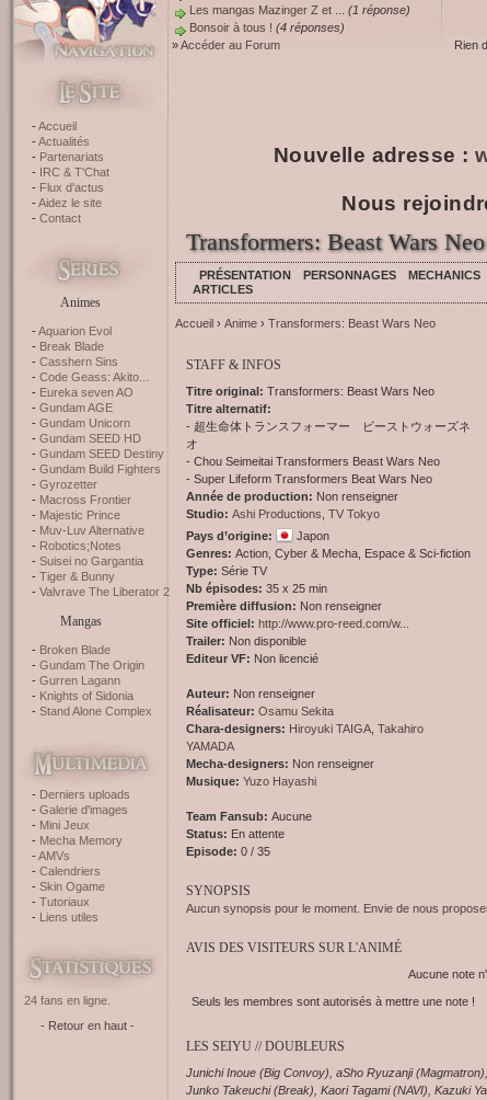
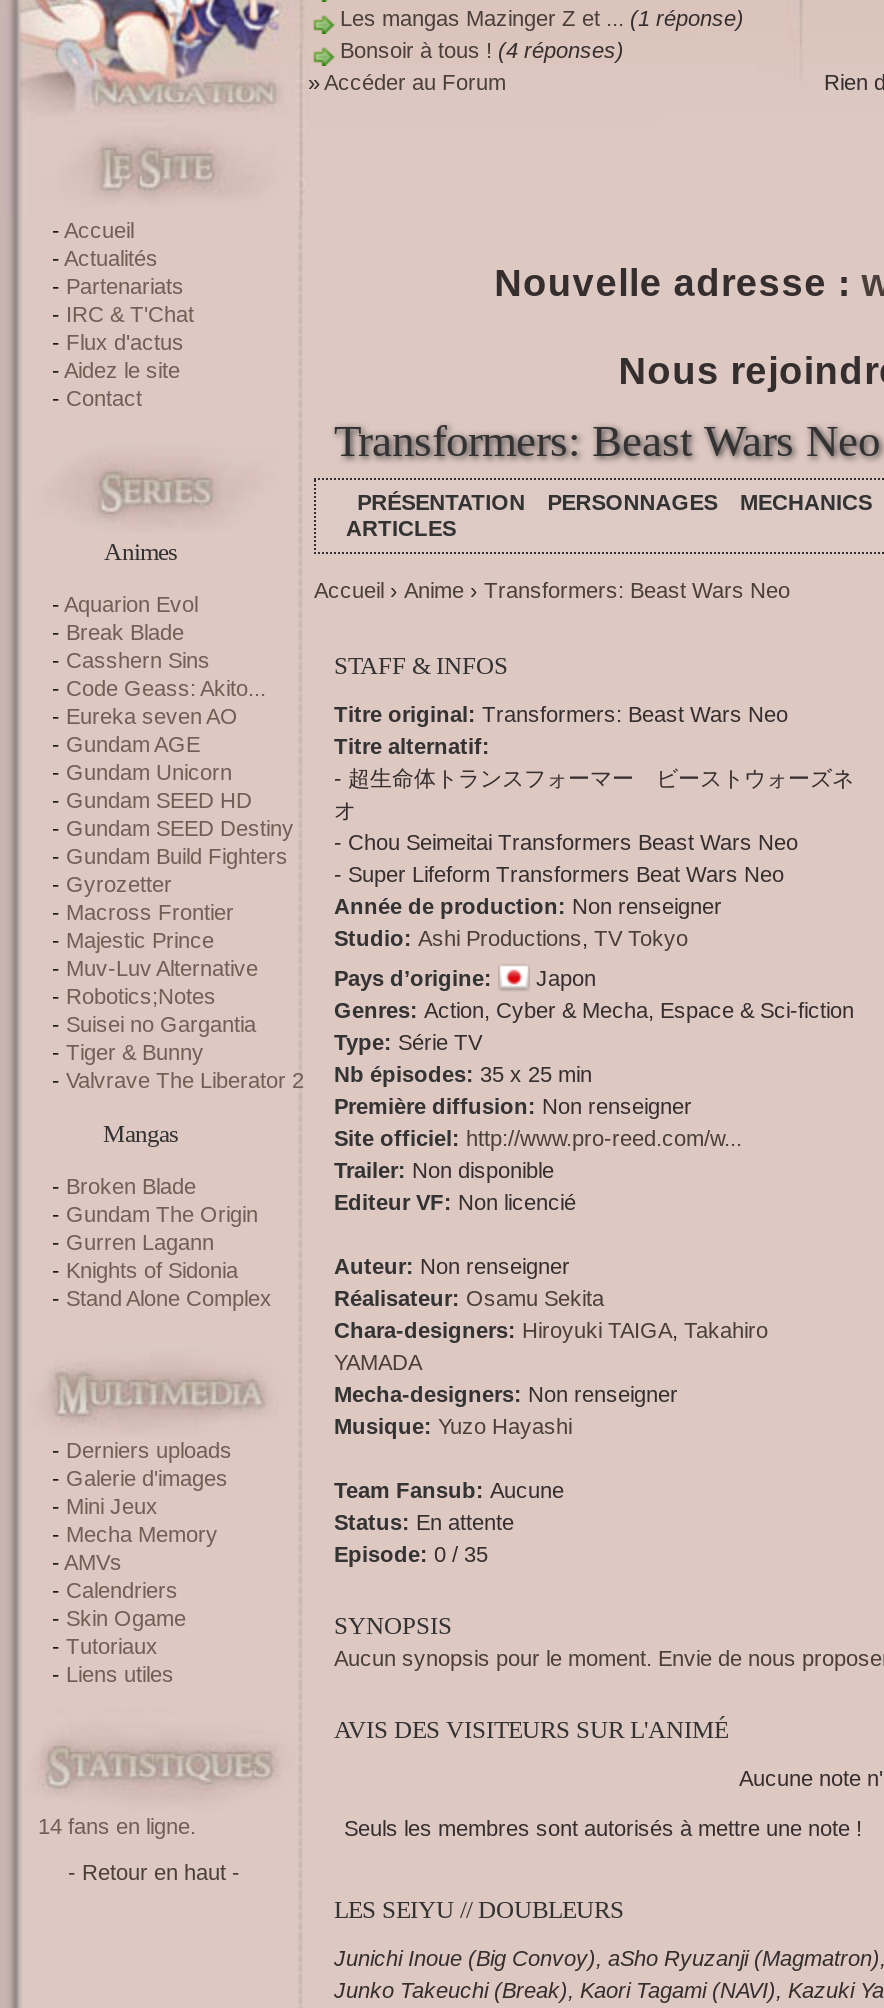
- 24 fans en ligne.
+ 14 fans en ligne.
